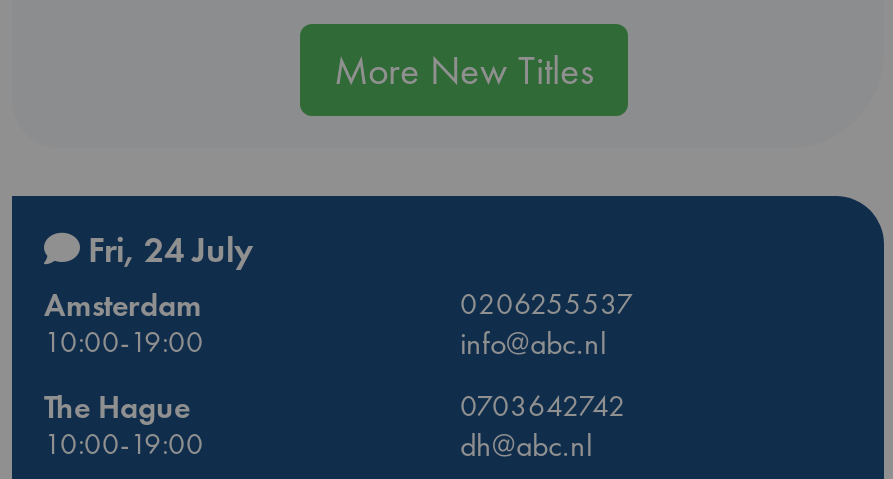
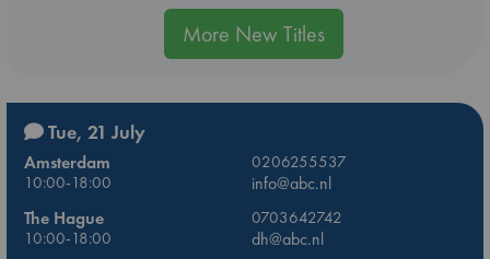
- Fri, 24 July
+ Tue, 21 July

- 10:00-19:00
+ 10:00-18:00

- 10:00-19:00
+ 10:00-18:00
